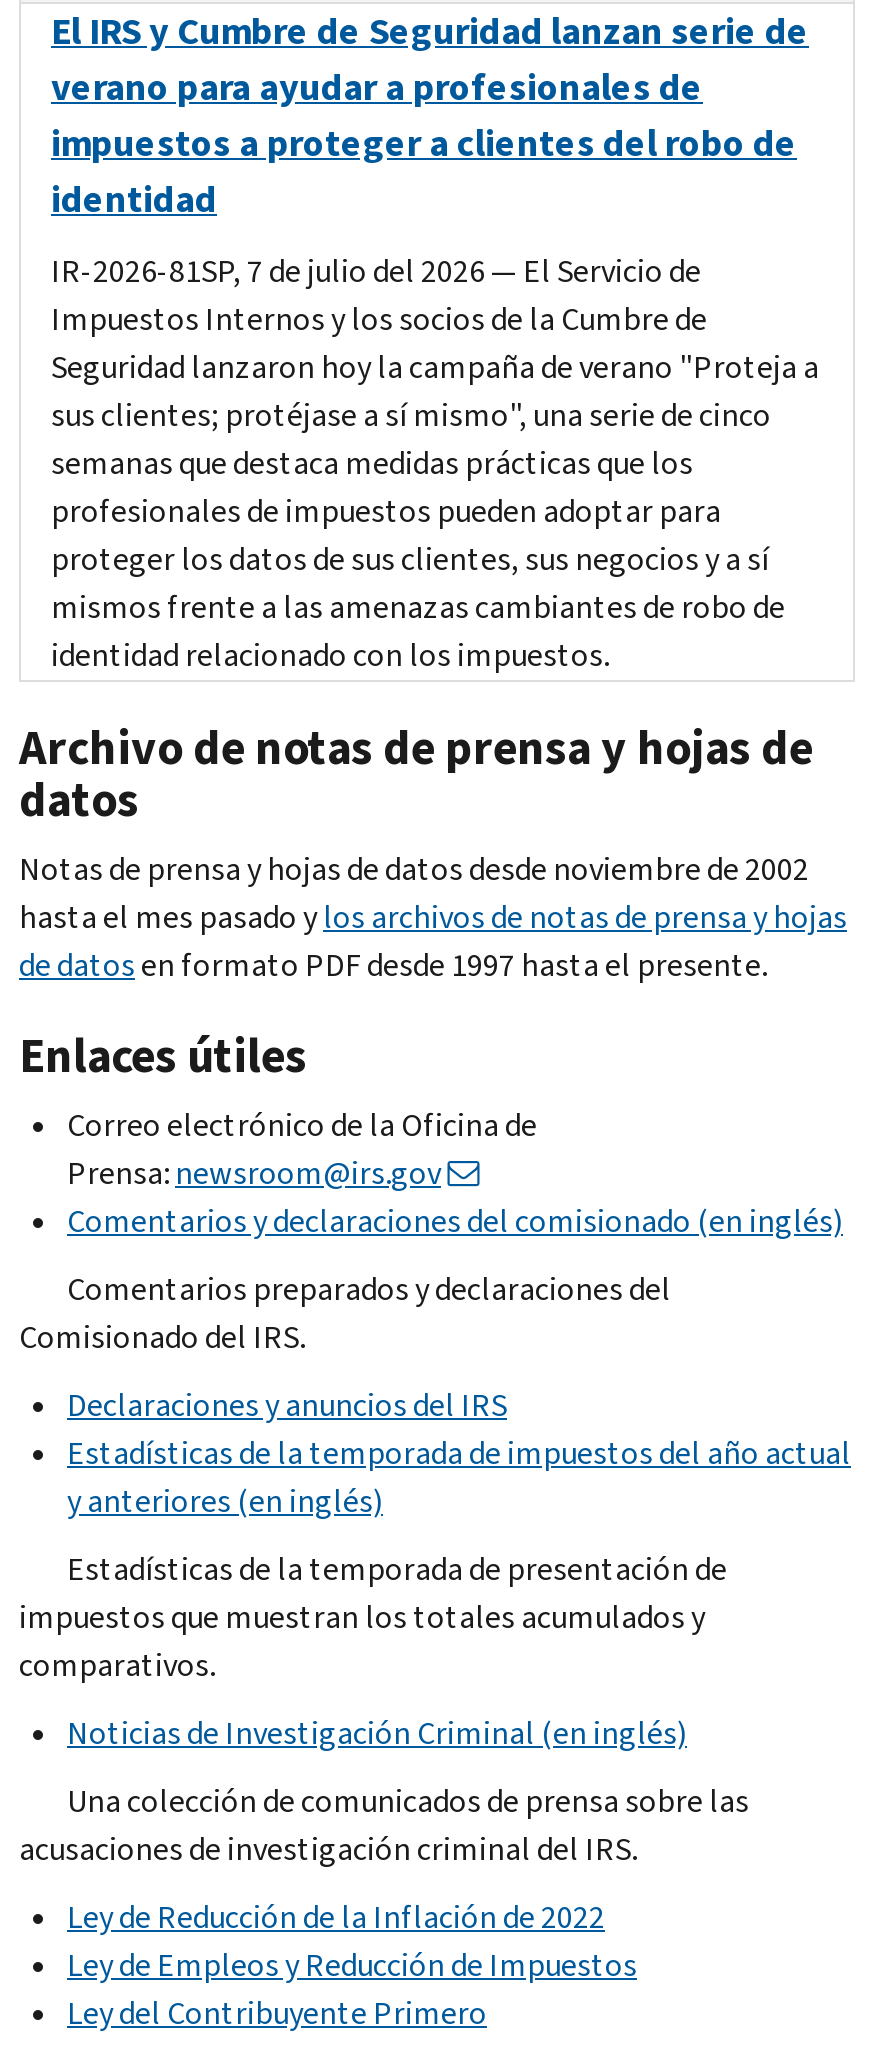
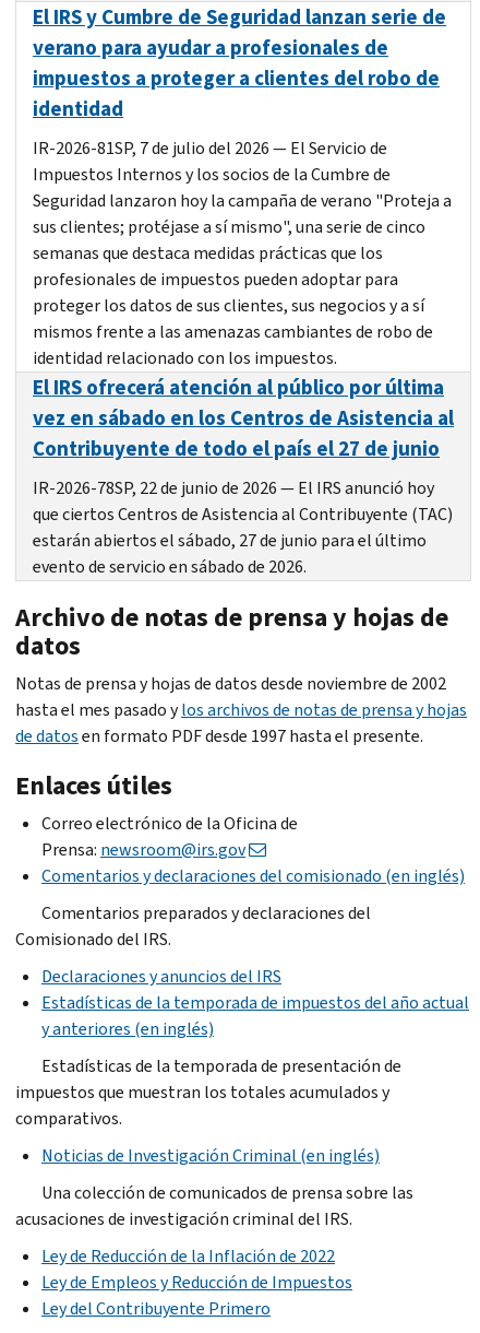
+ El IRS ofrecerá atención al público por última
+ vez en sábado en los Centros de Asistencia al
+ Contribuyente de todo el país el 27 de junio
+ IR-2026-78SP, 22 de junio de 2026 — El IRS anunció hoy
+ que ciertos Centros de Asistencia al Contribuyente (TAC)
+ estarán abiertos el sábado, 27 de junio para el último
+ evento de servicio en sábado de 2026.
